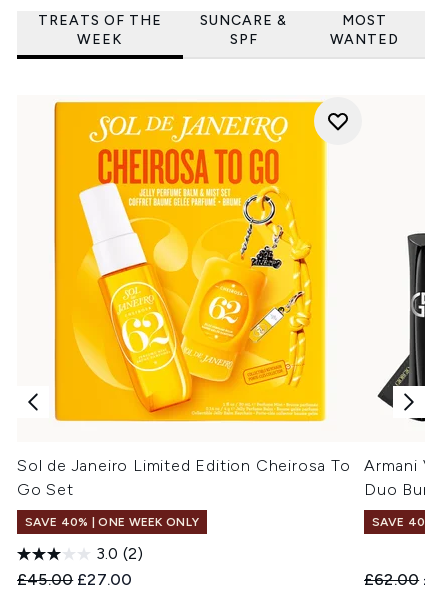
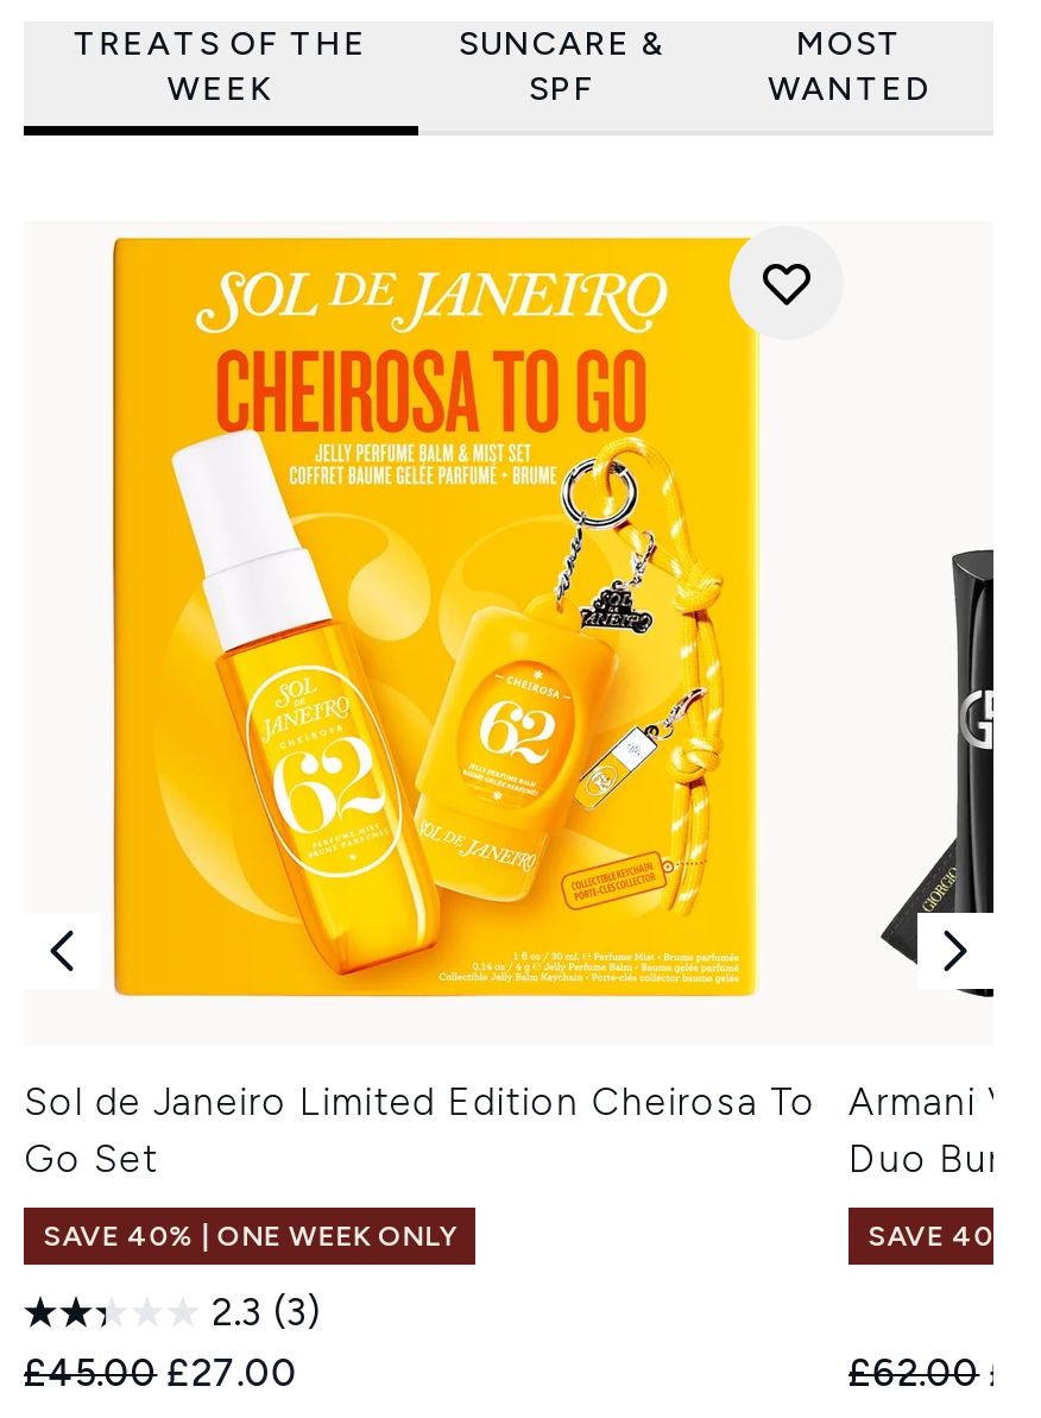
- 3.0 (2)
+ 2.3 (3)
